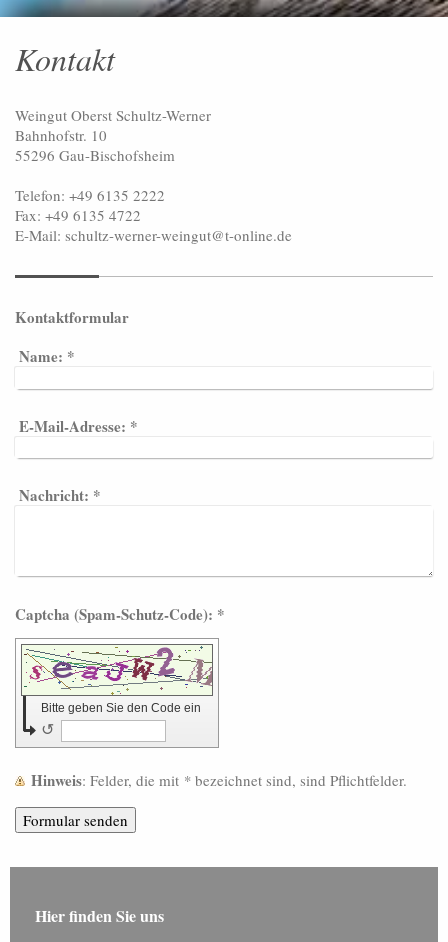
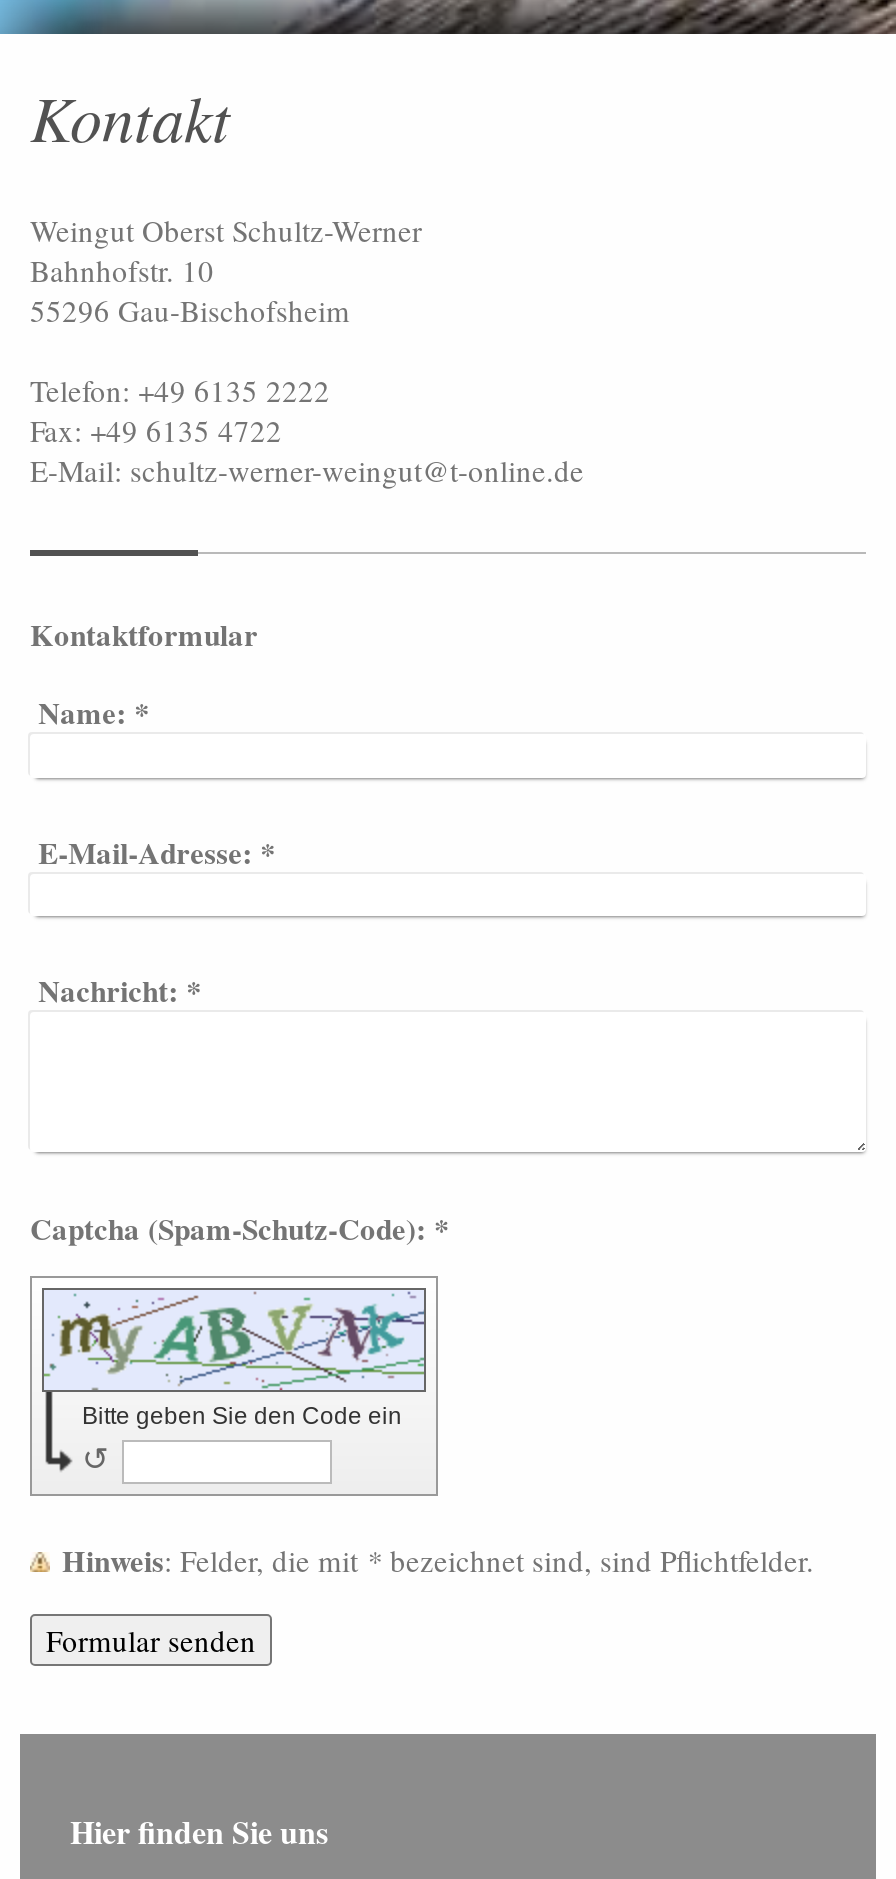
- [image]
+ [image]
